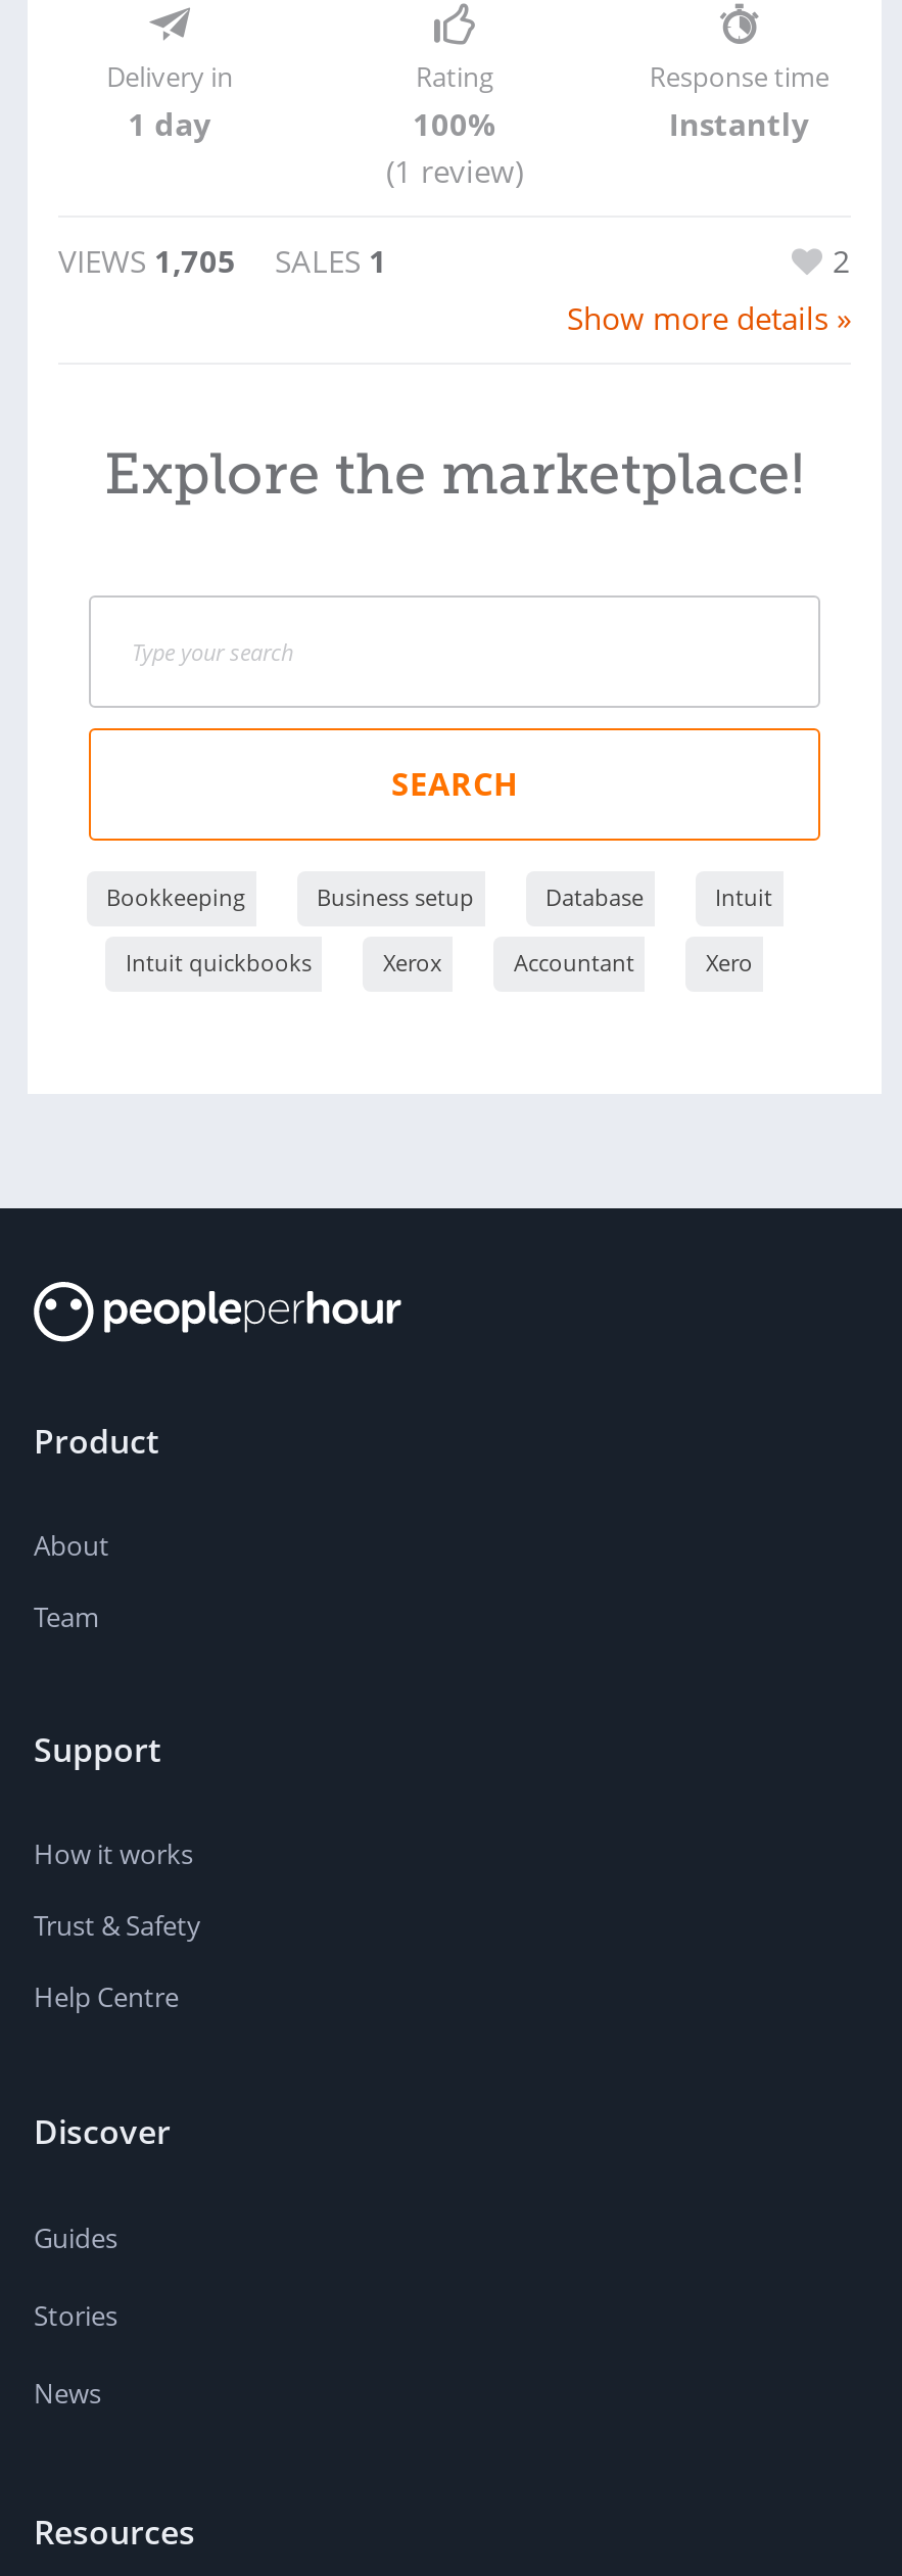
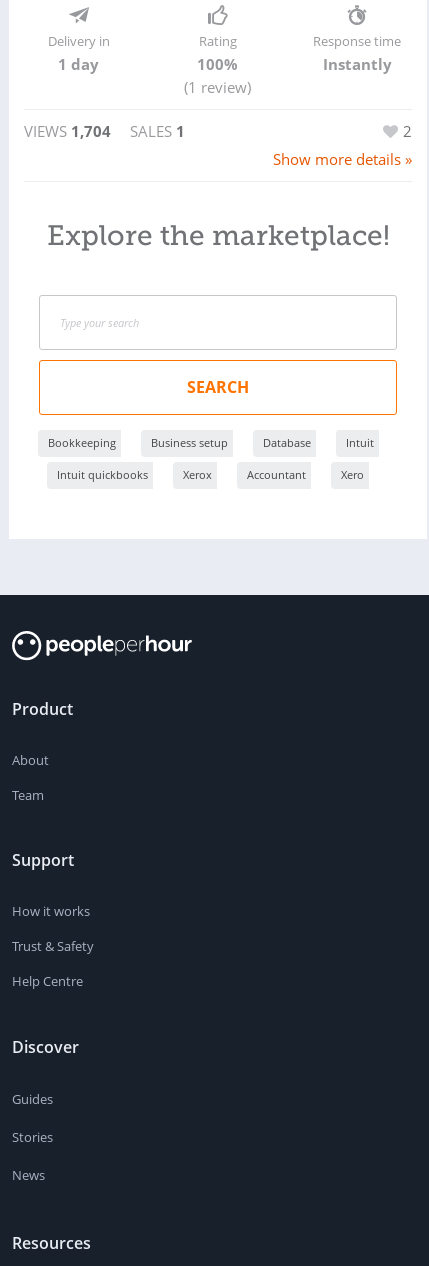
- VIEWS 1,705 SALES 1
+ VIEWS 1,704 SALES 1
